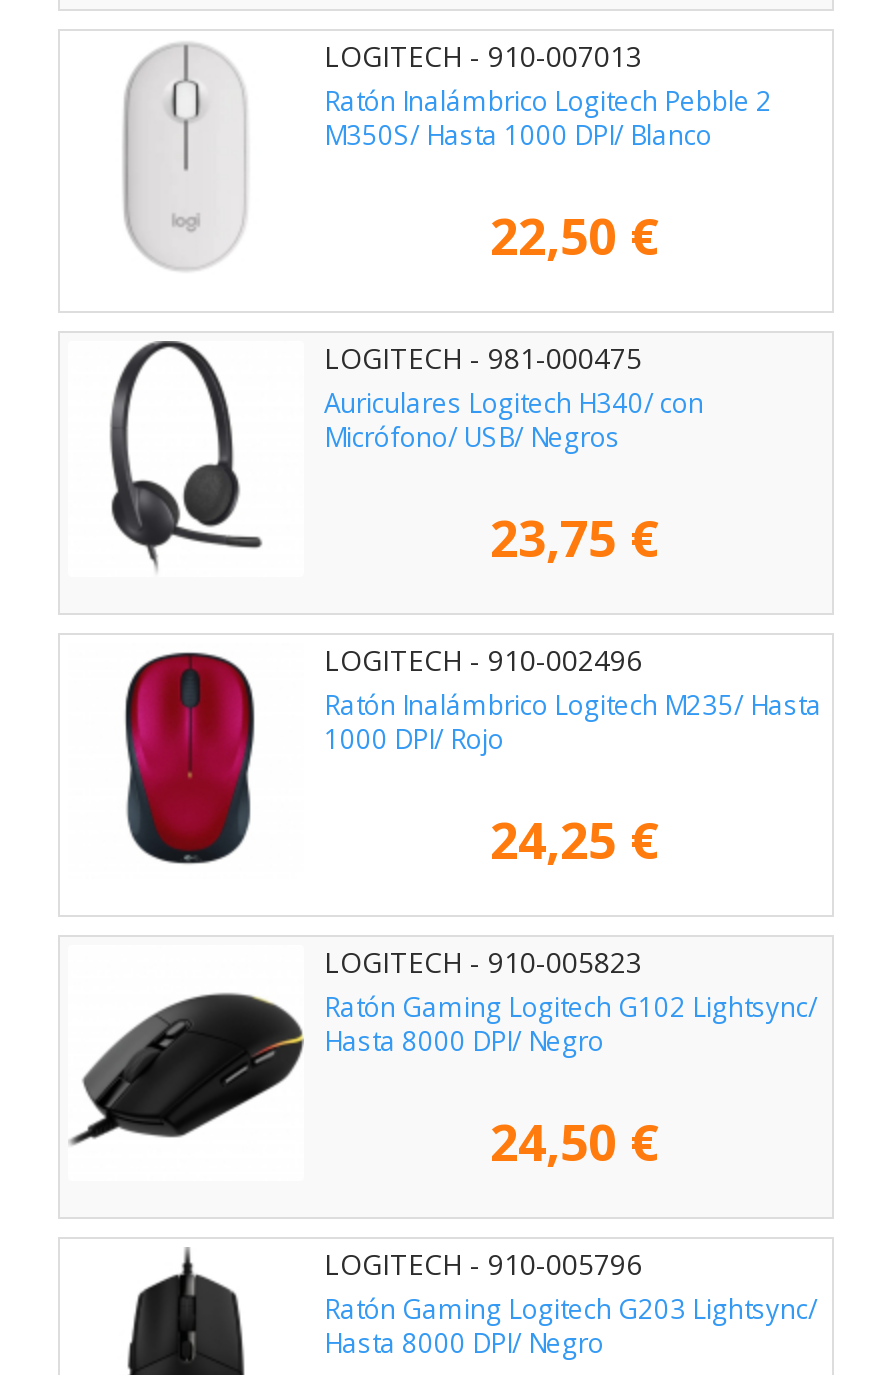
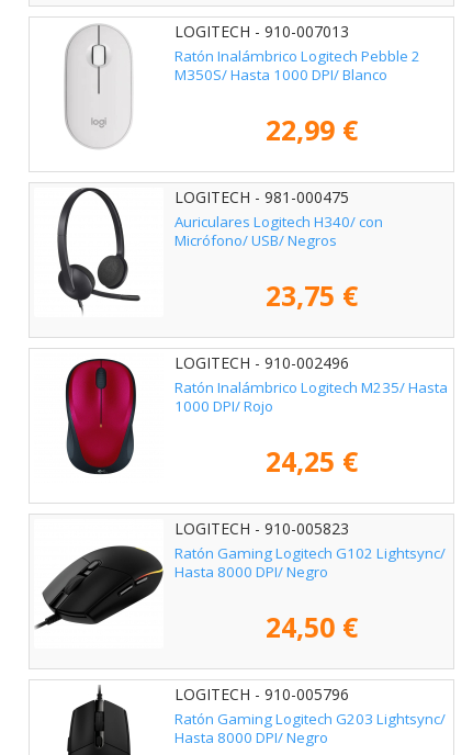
- 22,50 €
+ 22,99 €
